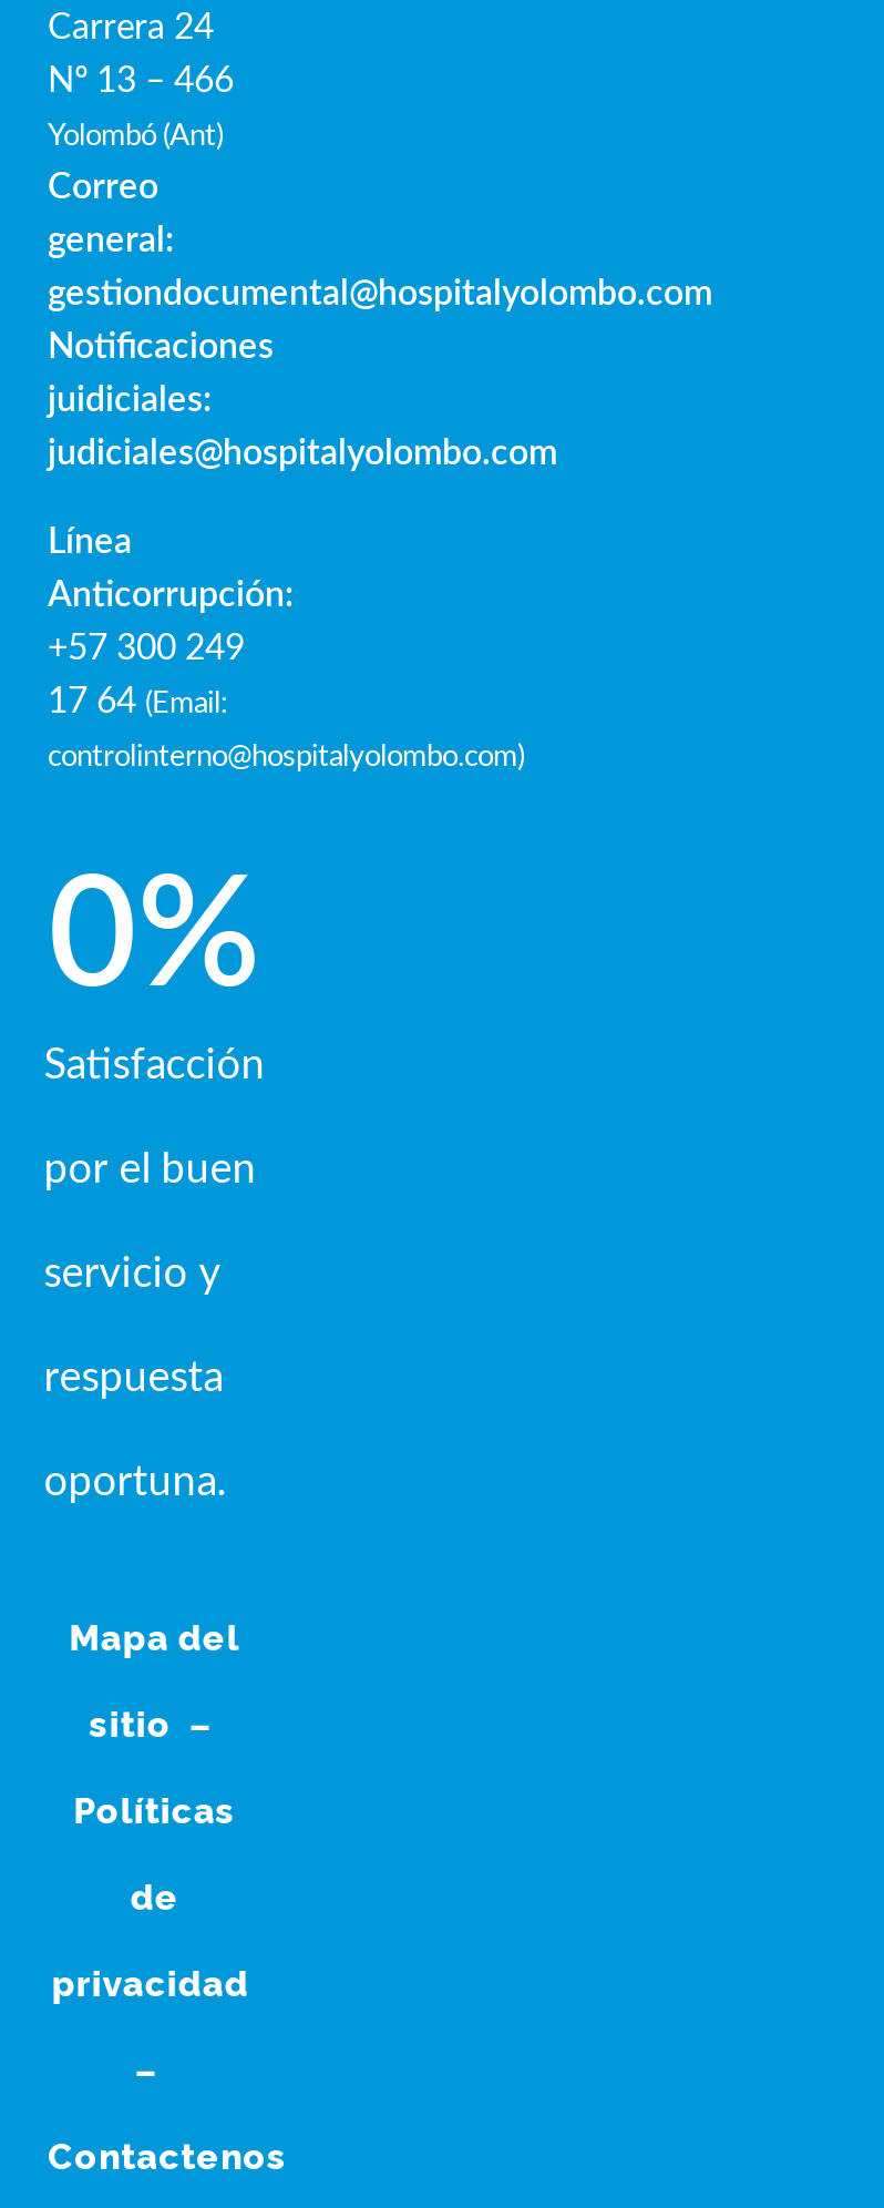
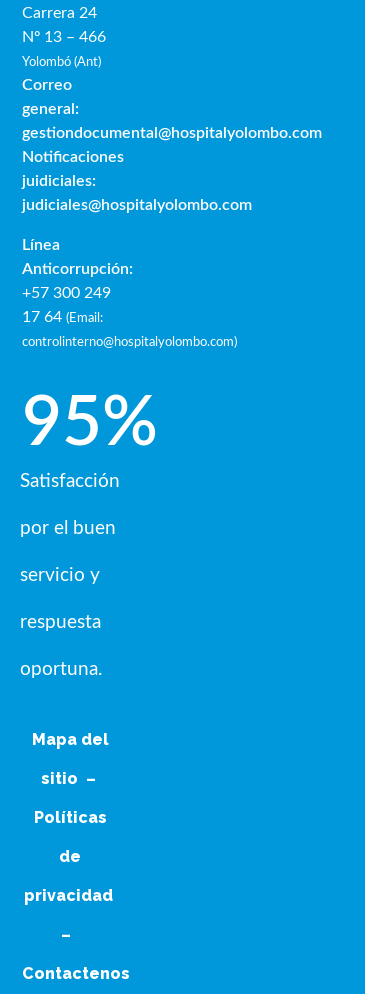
- 0%
+ 95%
